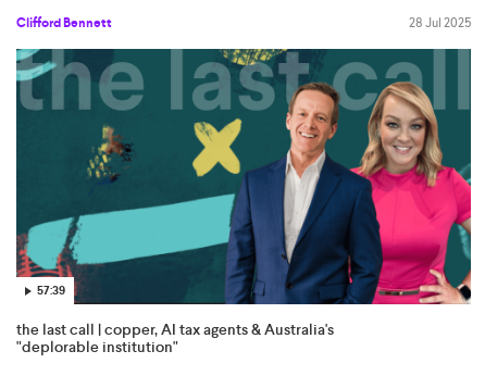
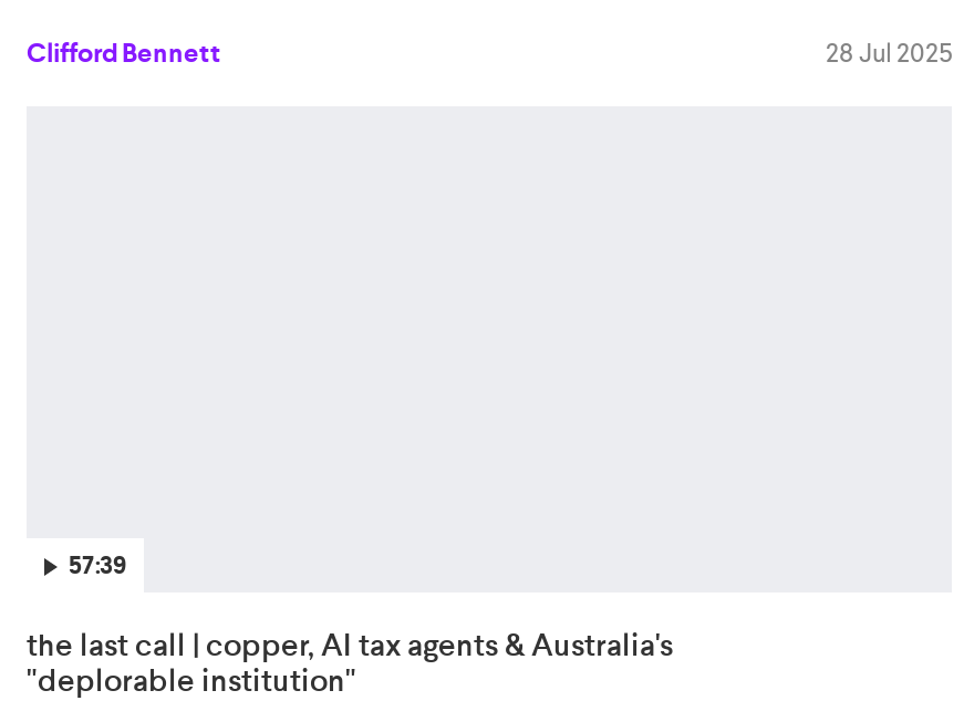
- [image]
